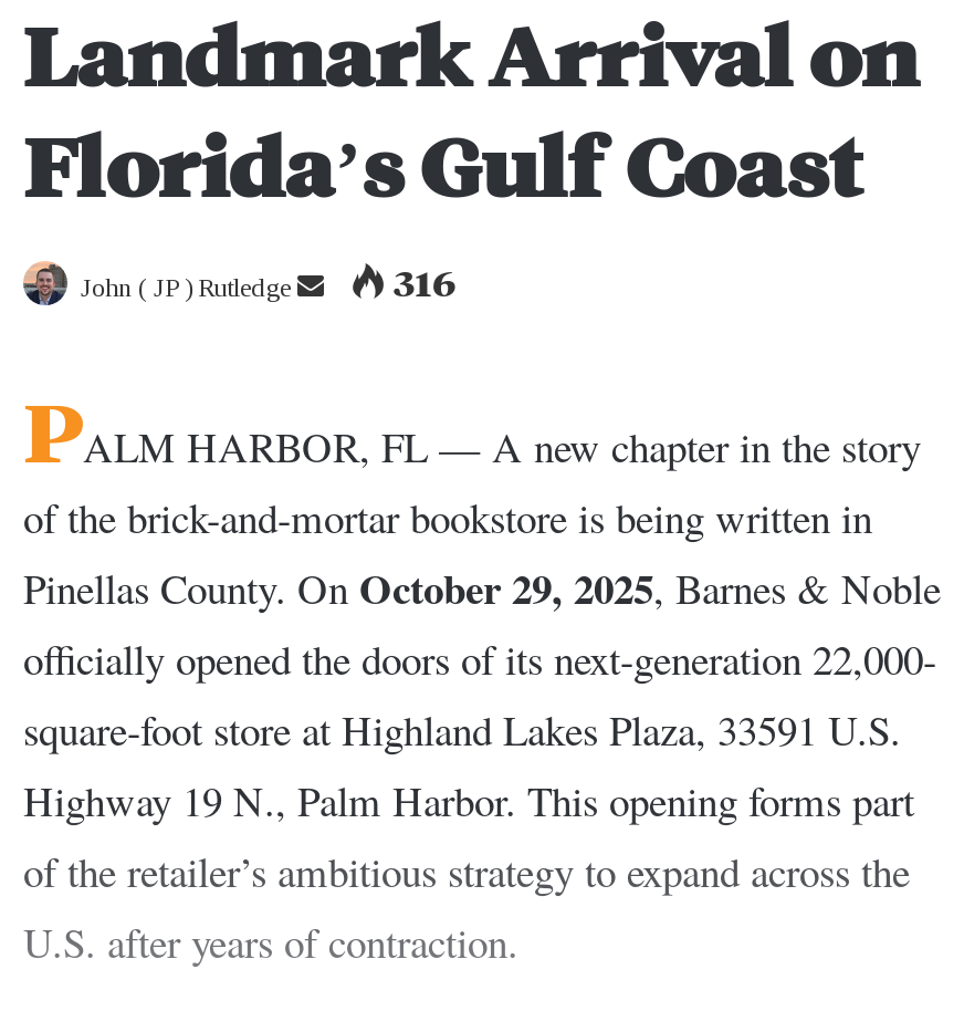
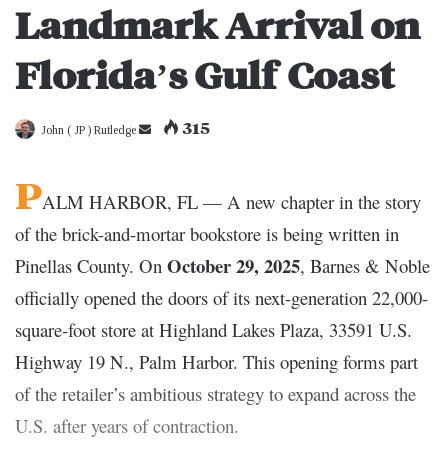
- 316
+ 315
